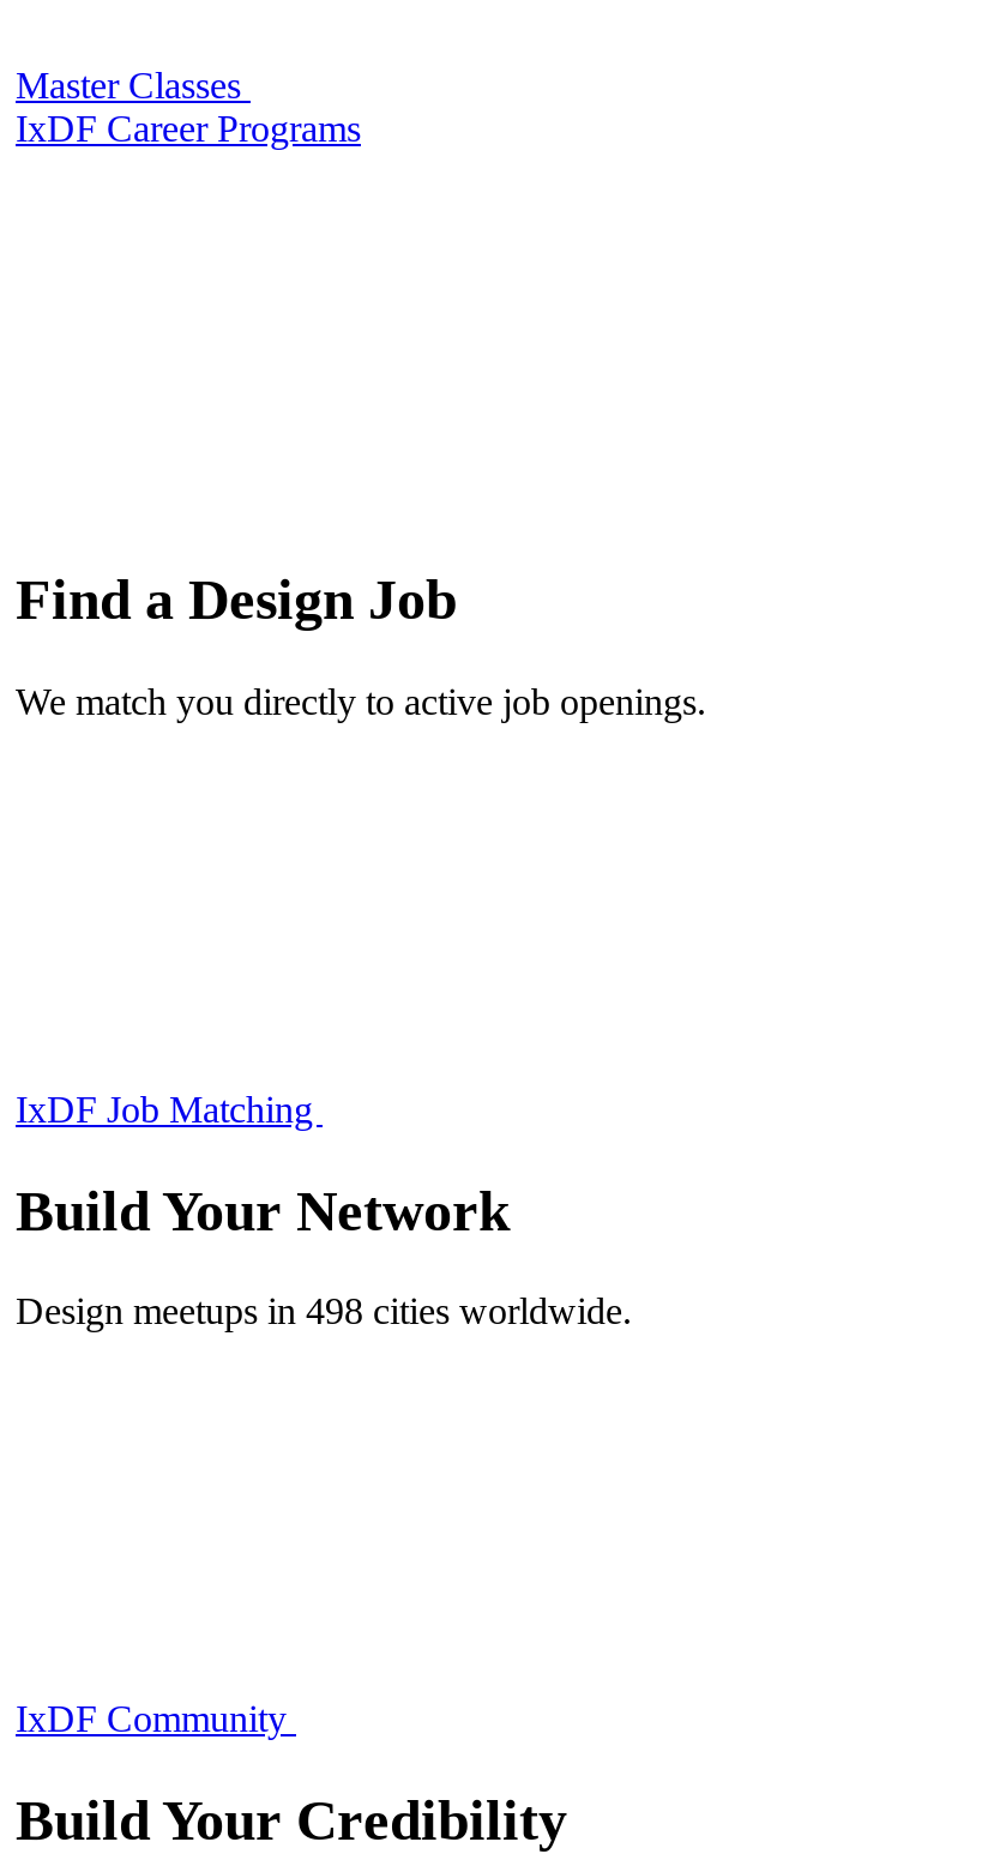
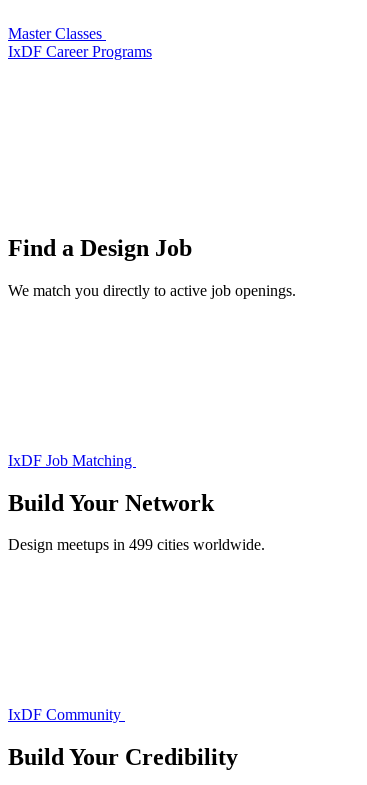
- Design meetups in 498 cities worldwide.
+ Design meetups in 499 cities worldwide.
